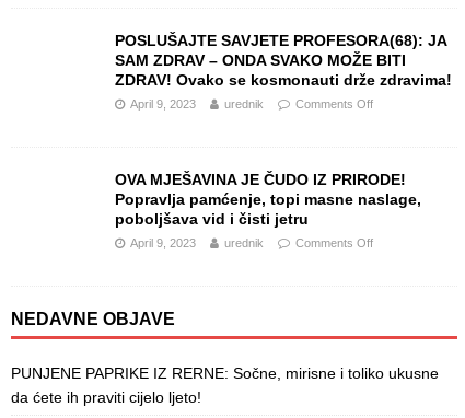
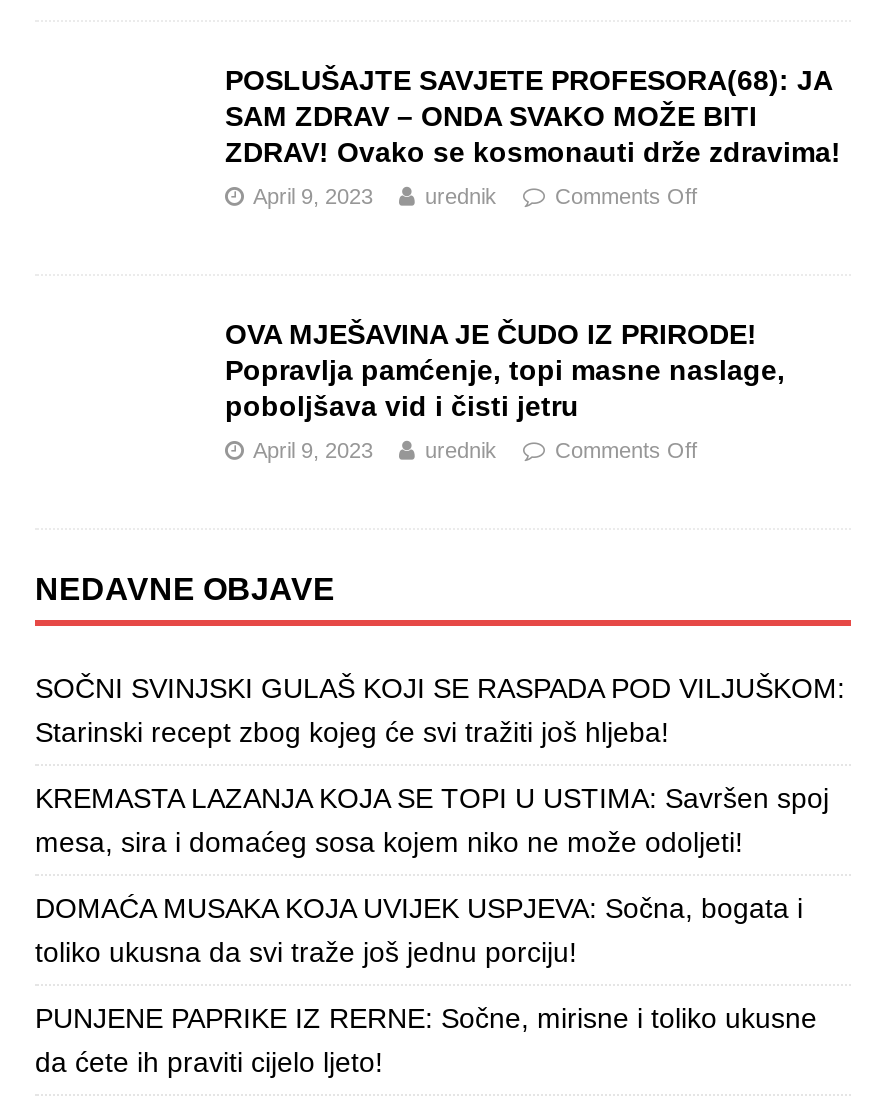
+ SOČNI SVINJSKI GULAŠ KOJI SE RASPADA POD VILJUŠKOM:
+ Starinski recept zbog kojeg će svi tražiti još hljeba!
+ KREMASTA LAZANJA KOJA SE TOPI U USTIMA: Savršen spoj
+ mesa, sira i domaćeg sosa kojem niko ne može odoljeti!
+ DOMAĆA MUSAKA KOJA UVIJEK USPJEVA: Sočna, bogata i
+ toliko ukusna da svi traže još jednu porciju!
